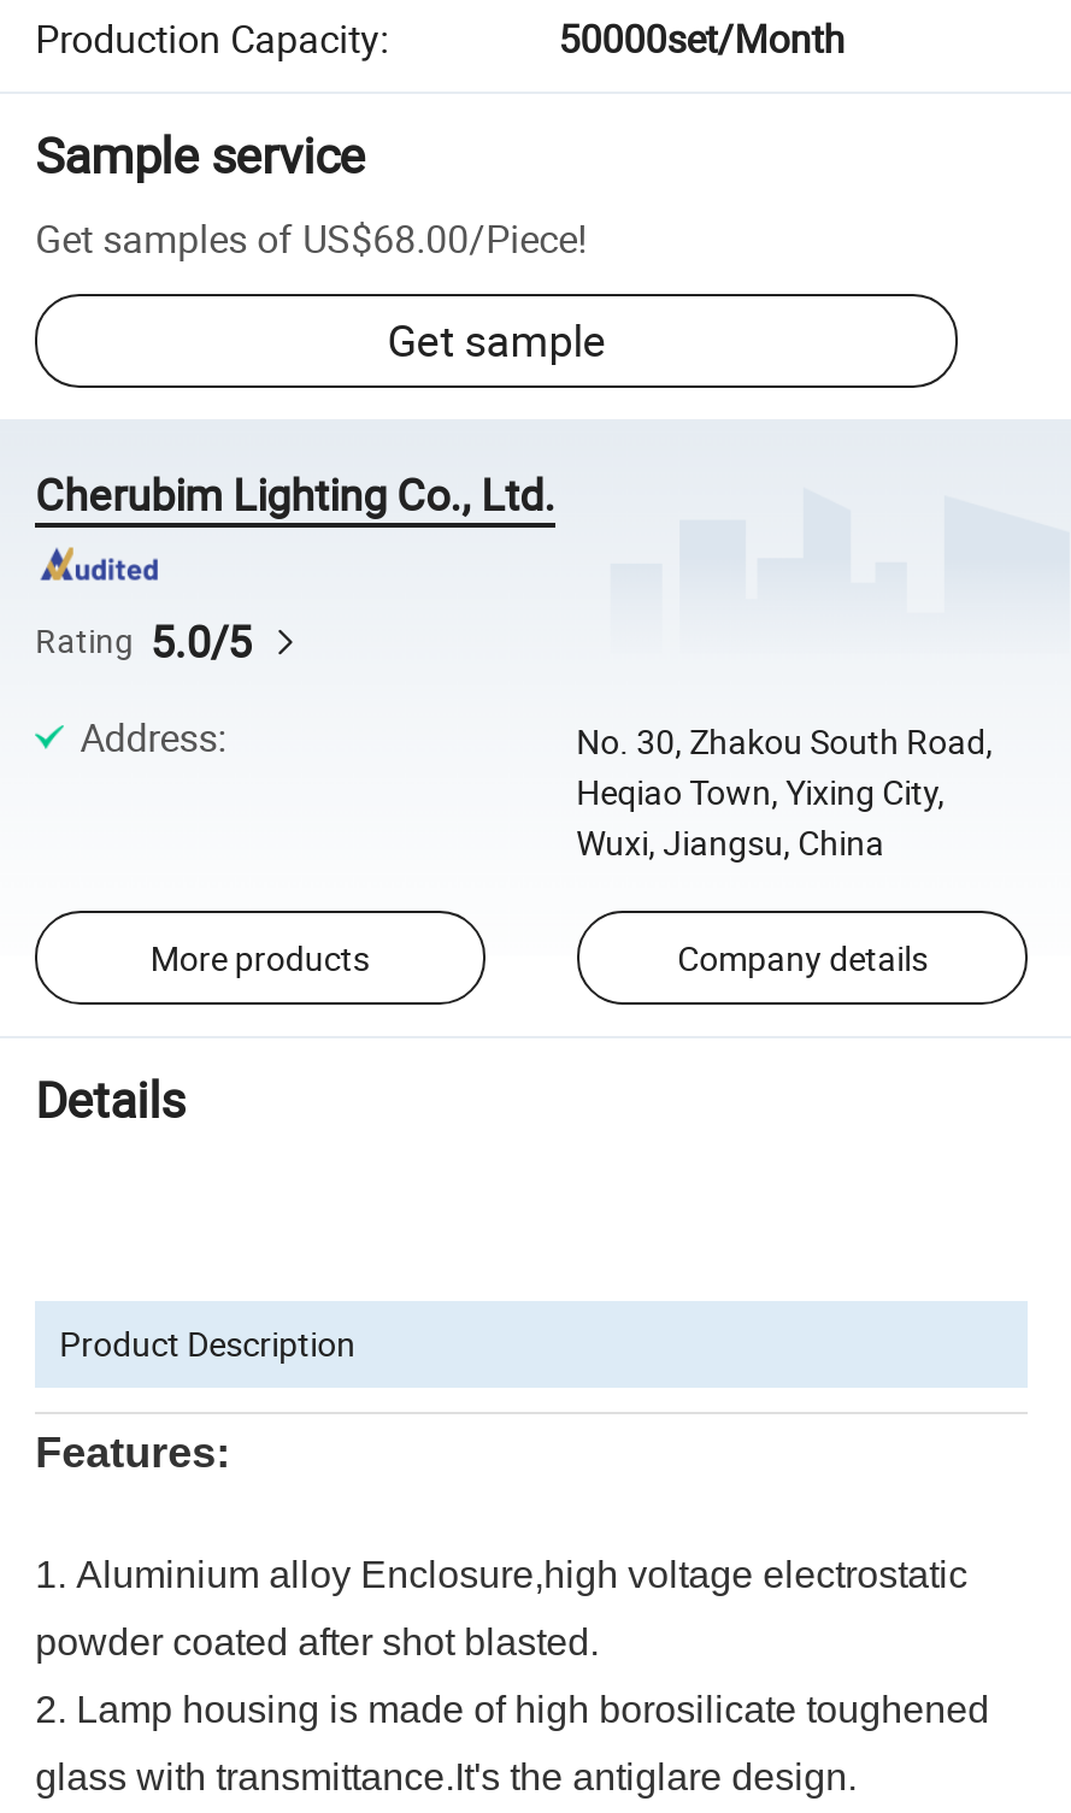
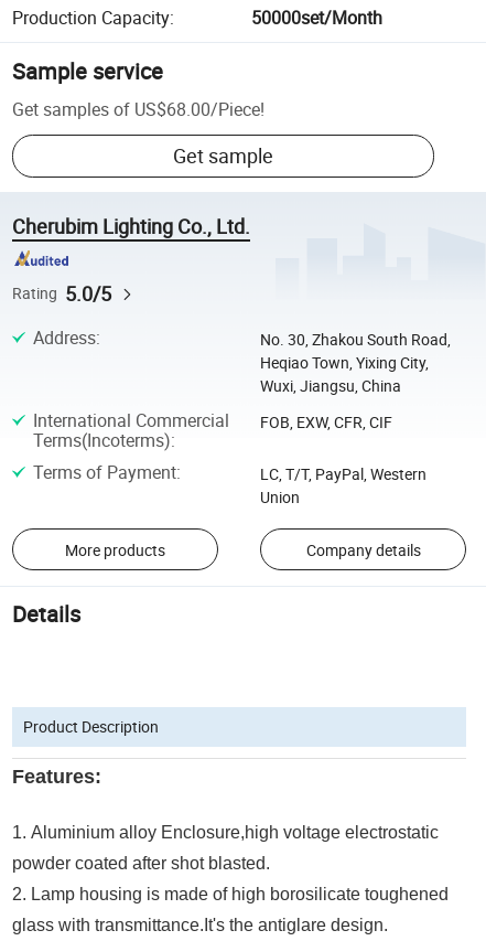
+ International Commercial
+ Terms(Incoterms):

+ FOB, EXW, CFR, CIF
+ Terms of Payment:
+ LC, T/T, PayPal, Western
+ Union
